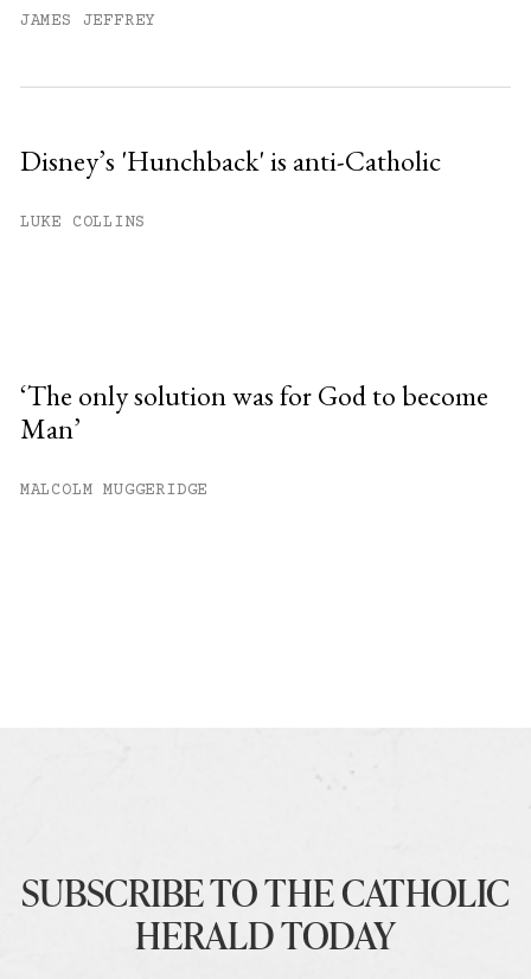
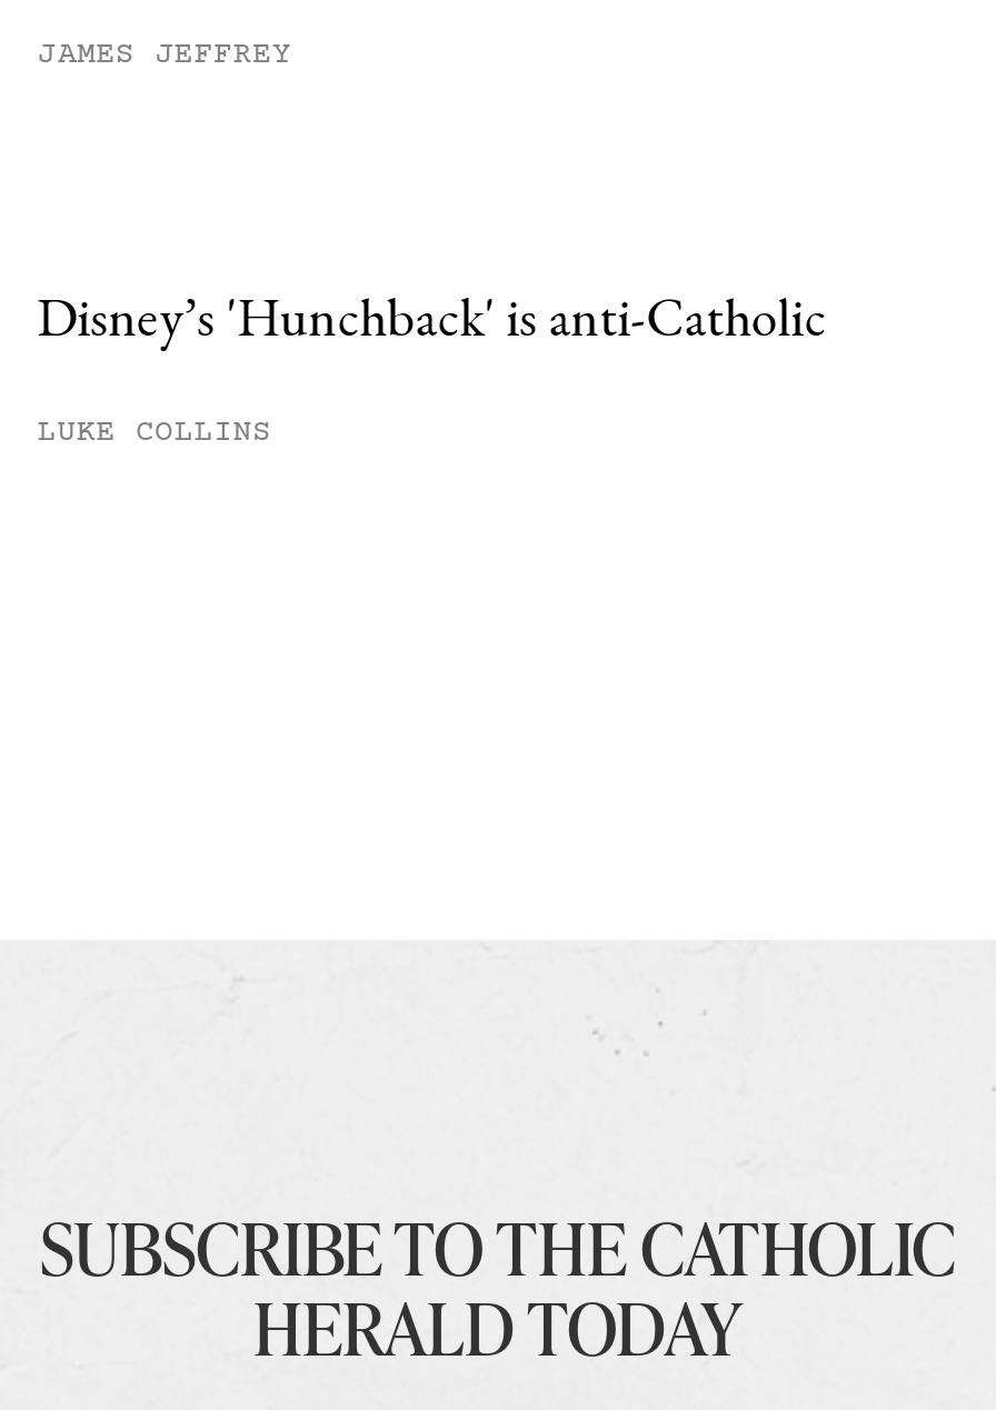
- ‘The only solution was for God to become
- Man’
- MALCOLM MUGGERIDGE
